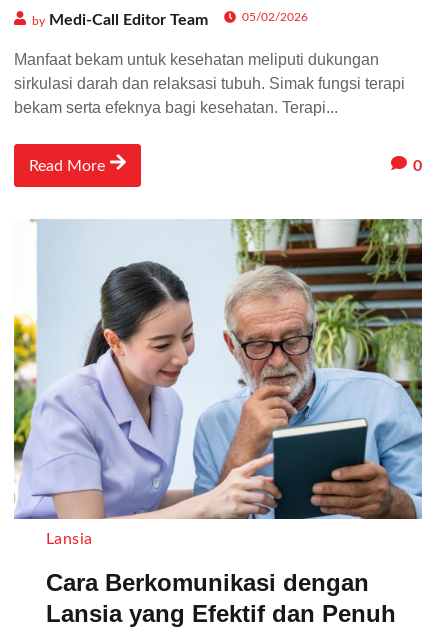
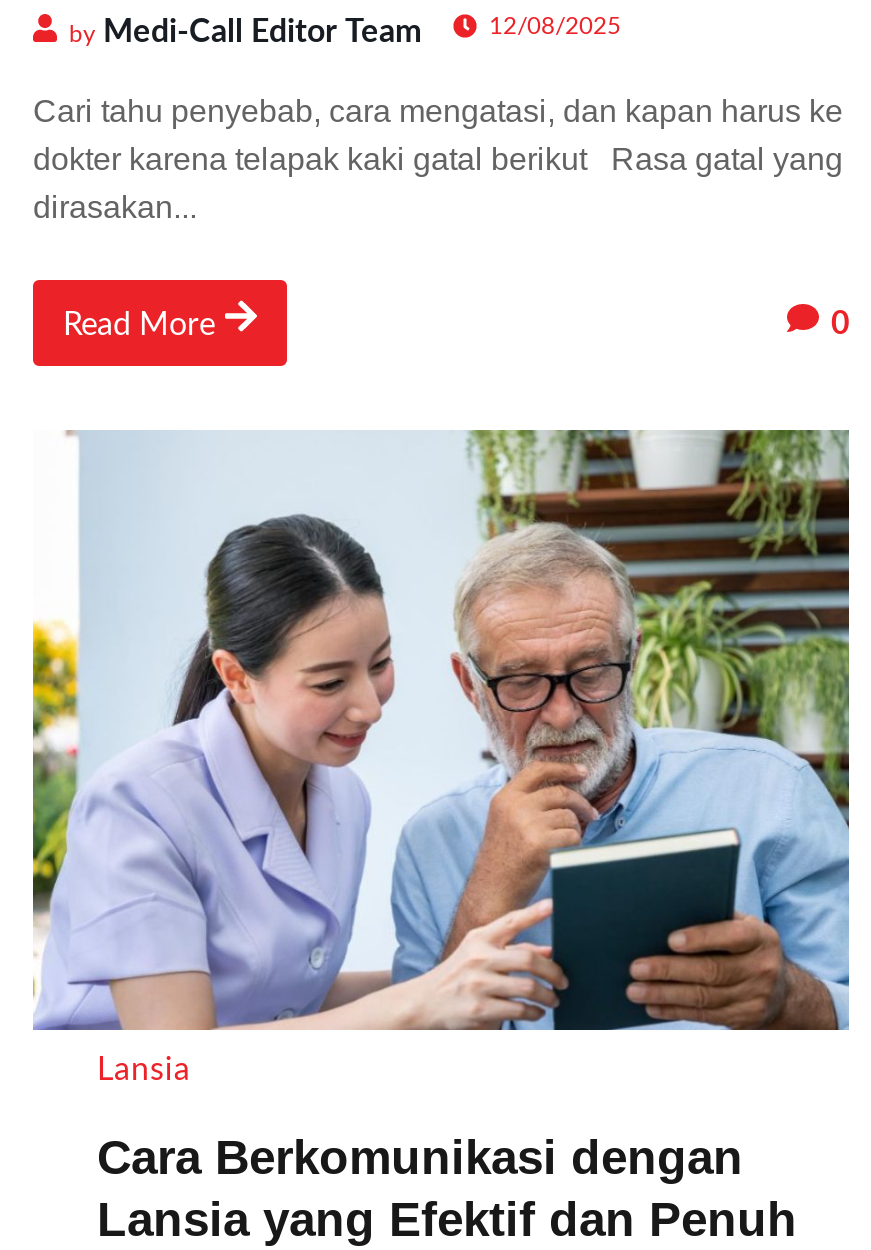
- 05/02/2026
+ 12/08/2025

- Manfaat bekam untuk kesehatan meliputi dukungan
- sirkulasi darah dan relaksasi tubuh. Simak fungsi terapi
- bekam serta efeknya bagi kesehatan. Terapi...
+ Cari tahu penyebab, cara mengatasi, dan kapan harus ke
+ dokter karena telapak kaki gatal berikut Rasa gatal yang
+ dirasakan...
